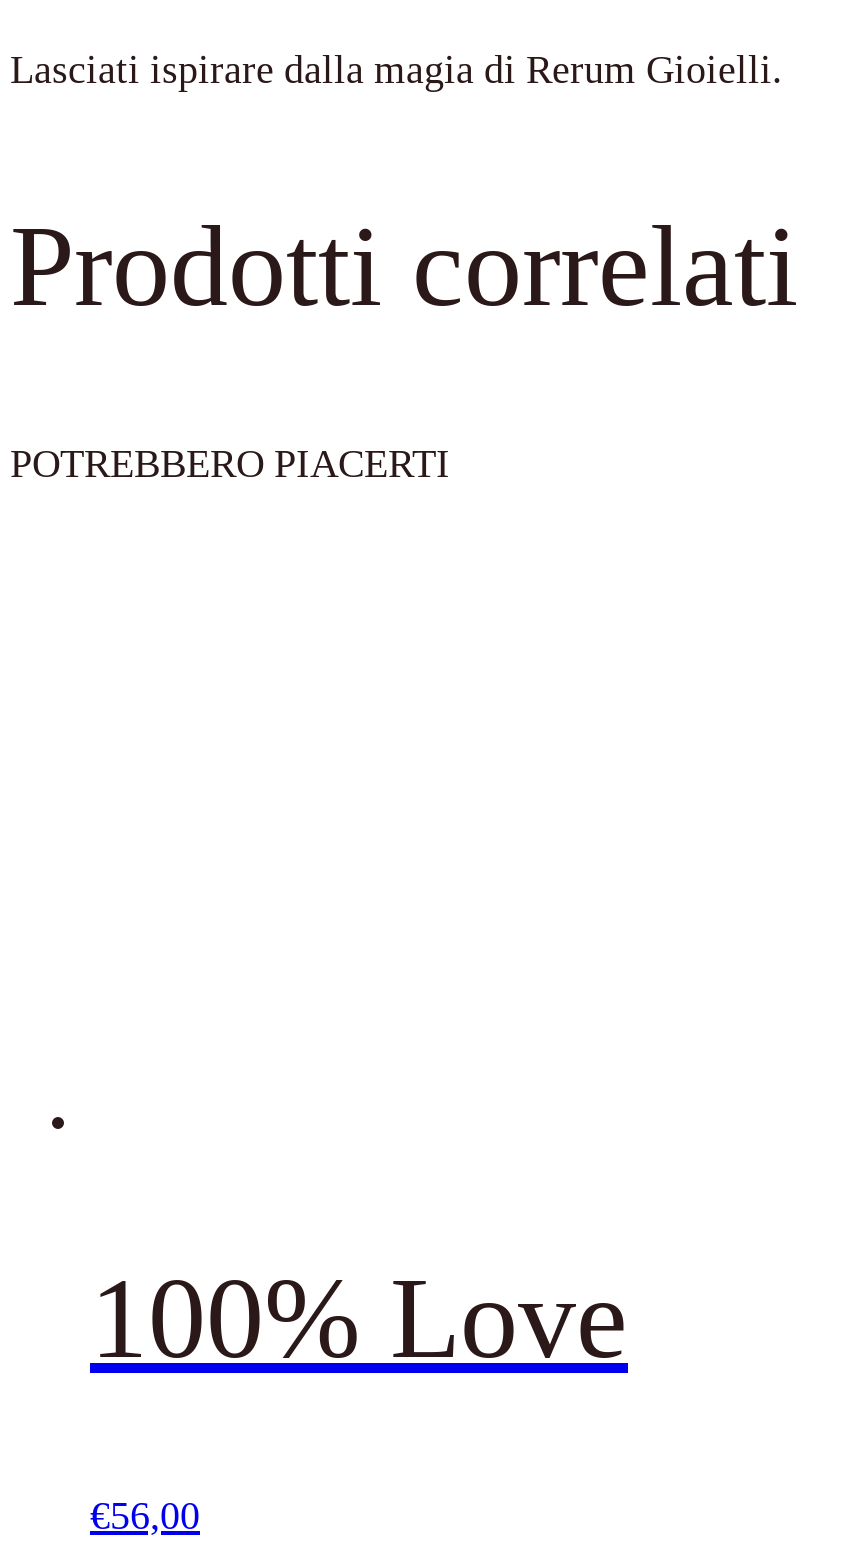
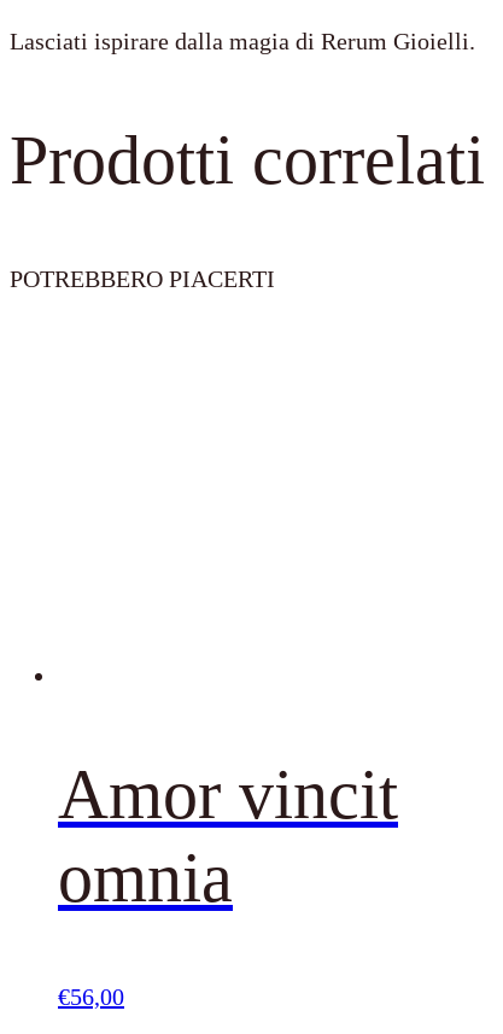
- 100% Love
+ Amor vincit
+ omnia
